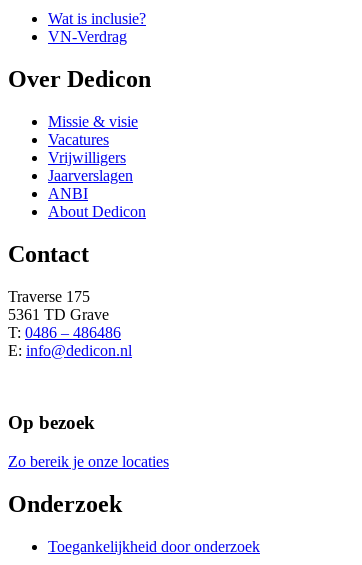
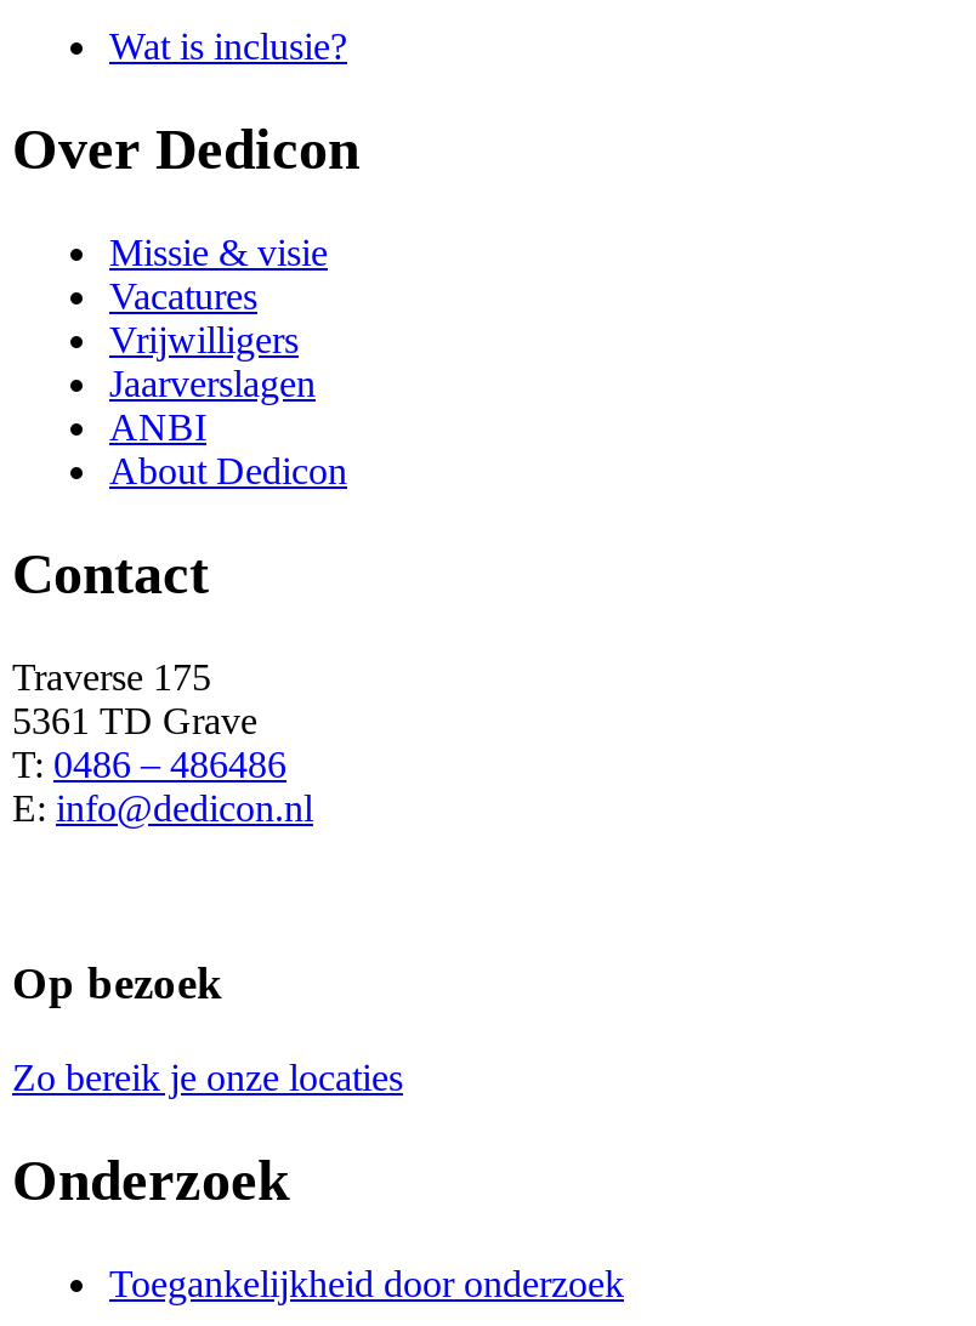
- VN-Verdrag
